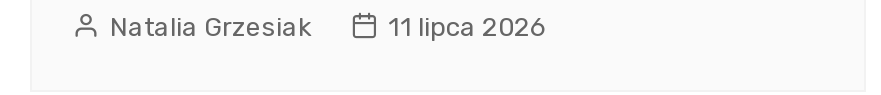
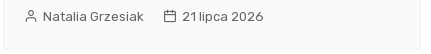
- 11 lipca 2026
+ 21 lipca 2026
